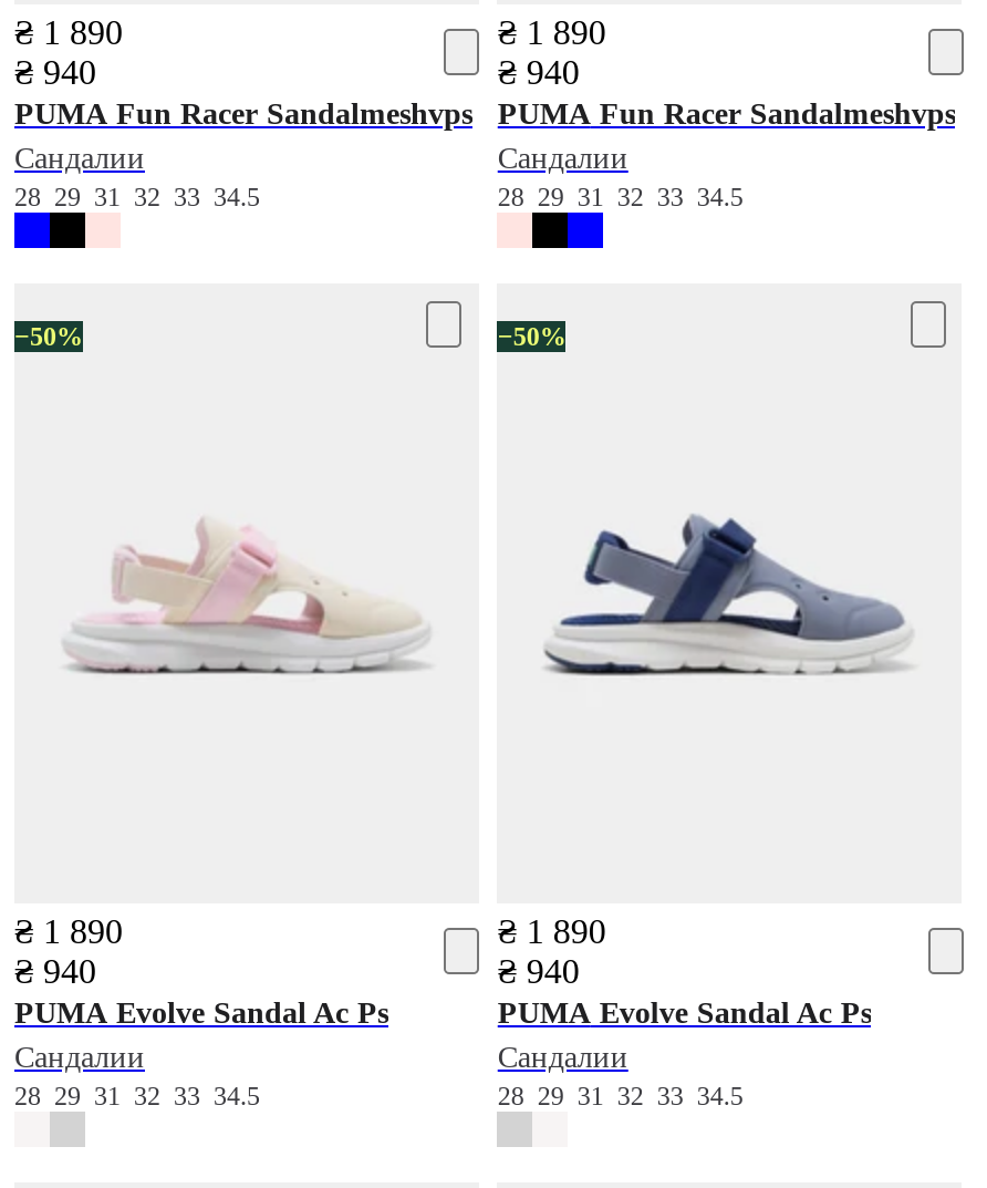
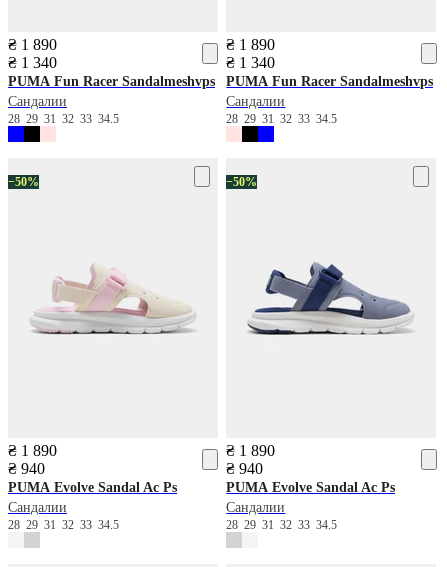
- ₴ 940
+ ₴ 1 340

- ₴ 940
+ ₴ 1 340
